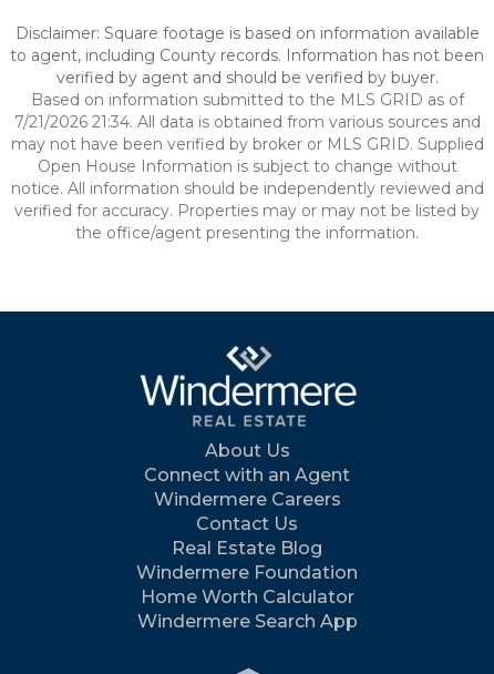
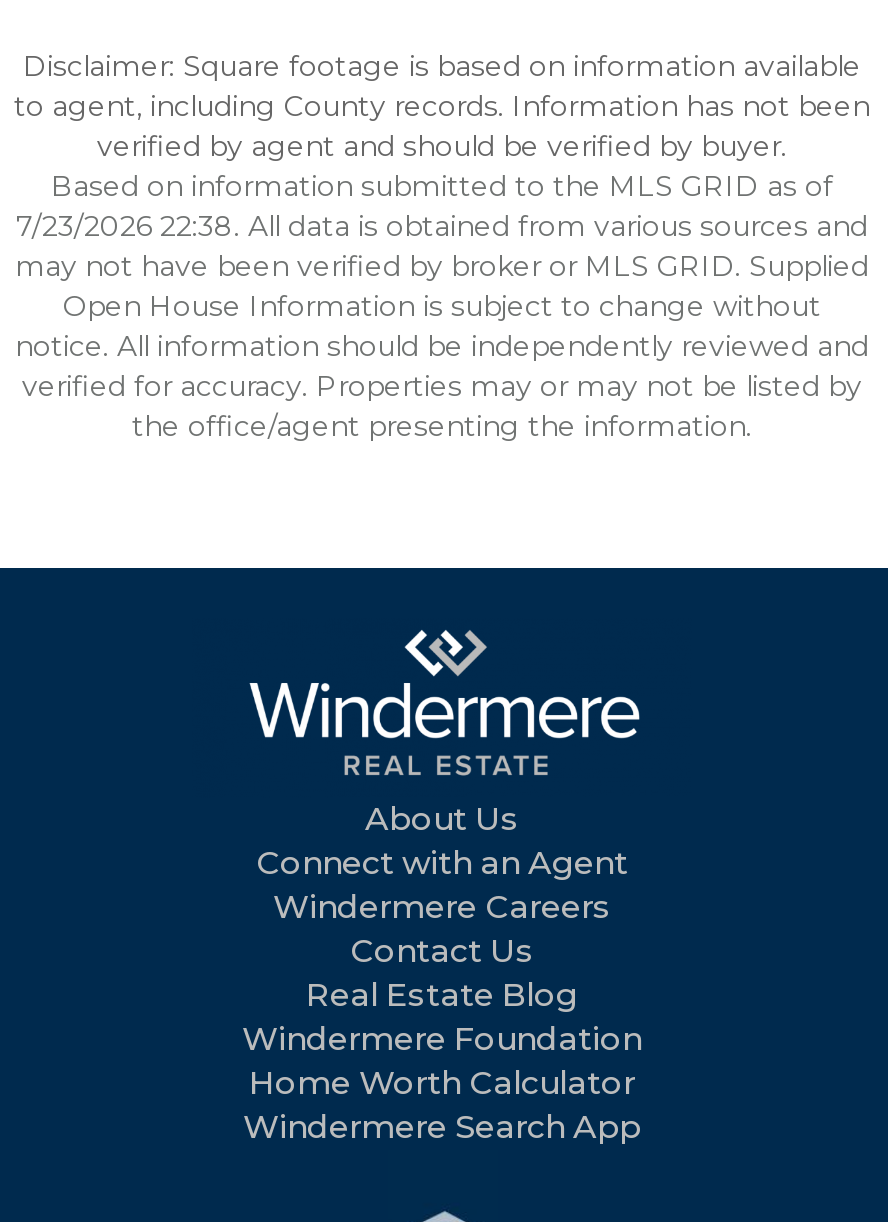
- 7/21/2026 21:34. All data is obtained from various sources and
+ 7/23/2026 22:38. All data is obtained from various sources and
